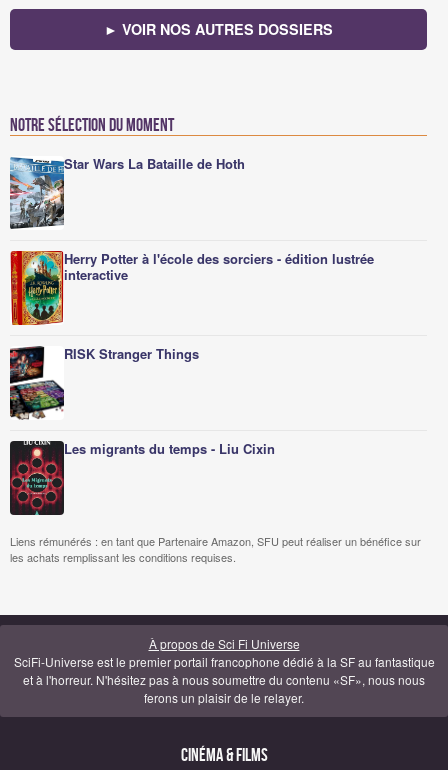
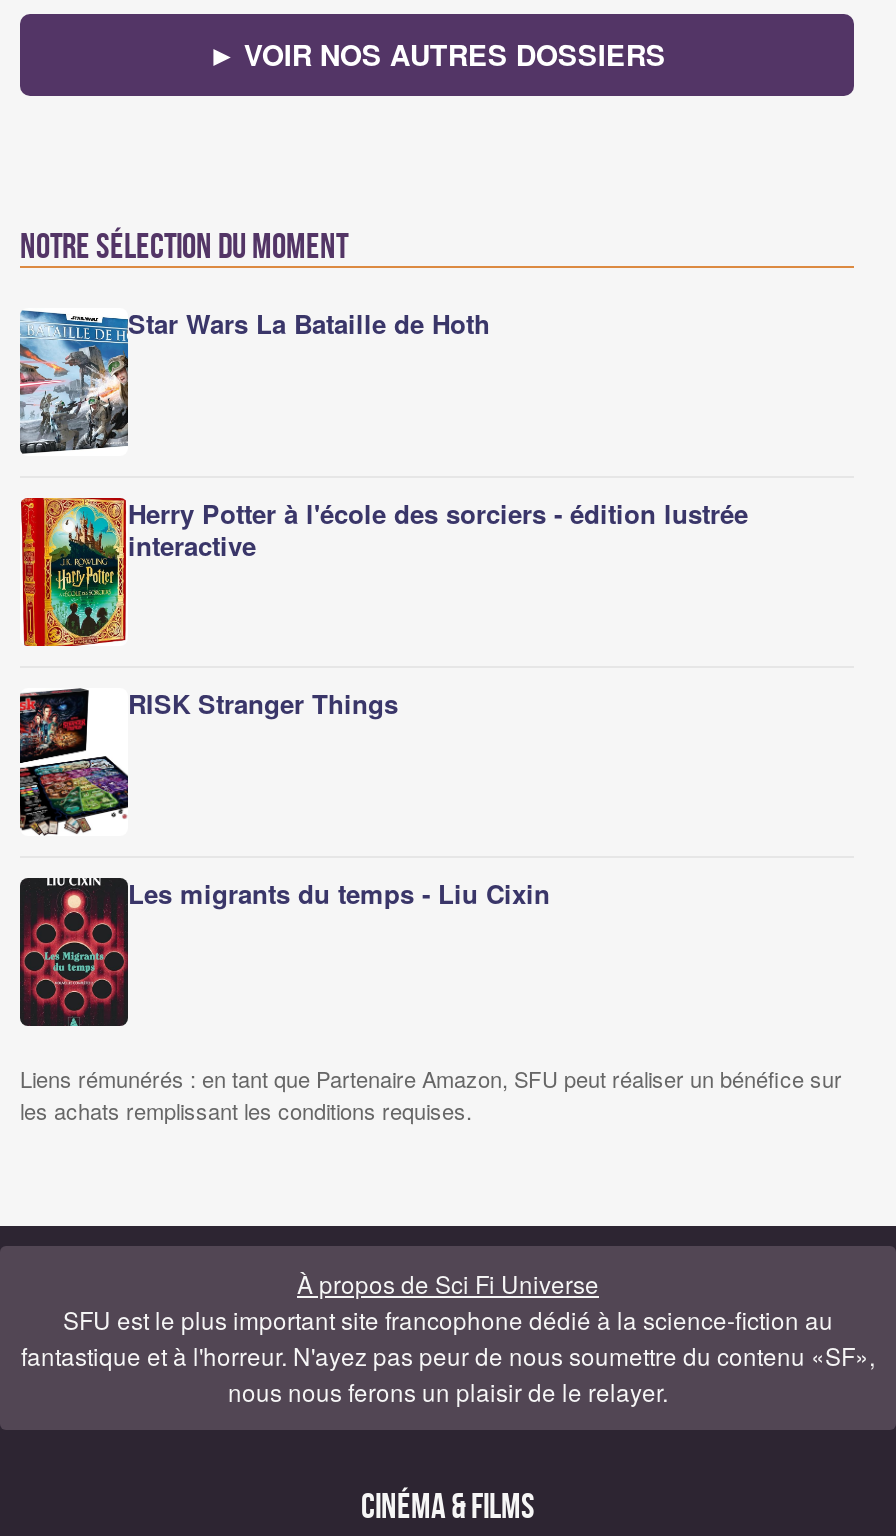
- SciFi-Universe est le premier portail francophone dédié à la SF au fantastique
- et à l'horreur. N'hésitez pas à nous soumettre du contenu «SF», nous nous
- ferons un plaisir de le relayer.
+ SFU est le plus important site francophone dédié à la science-fiction au
+ fantastique et à l'horreur. N'ayez pas peur de nous soumettre du contenu «SF»,
+ nous nous ferons un plaisir de le relayer.
